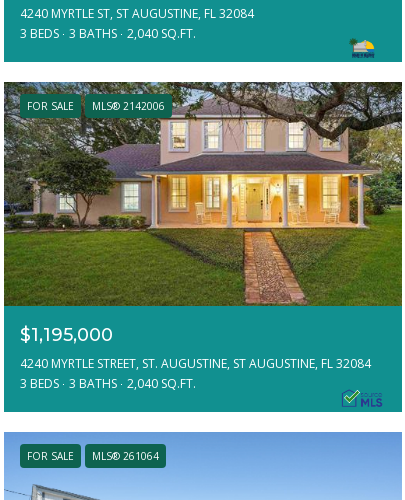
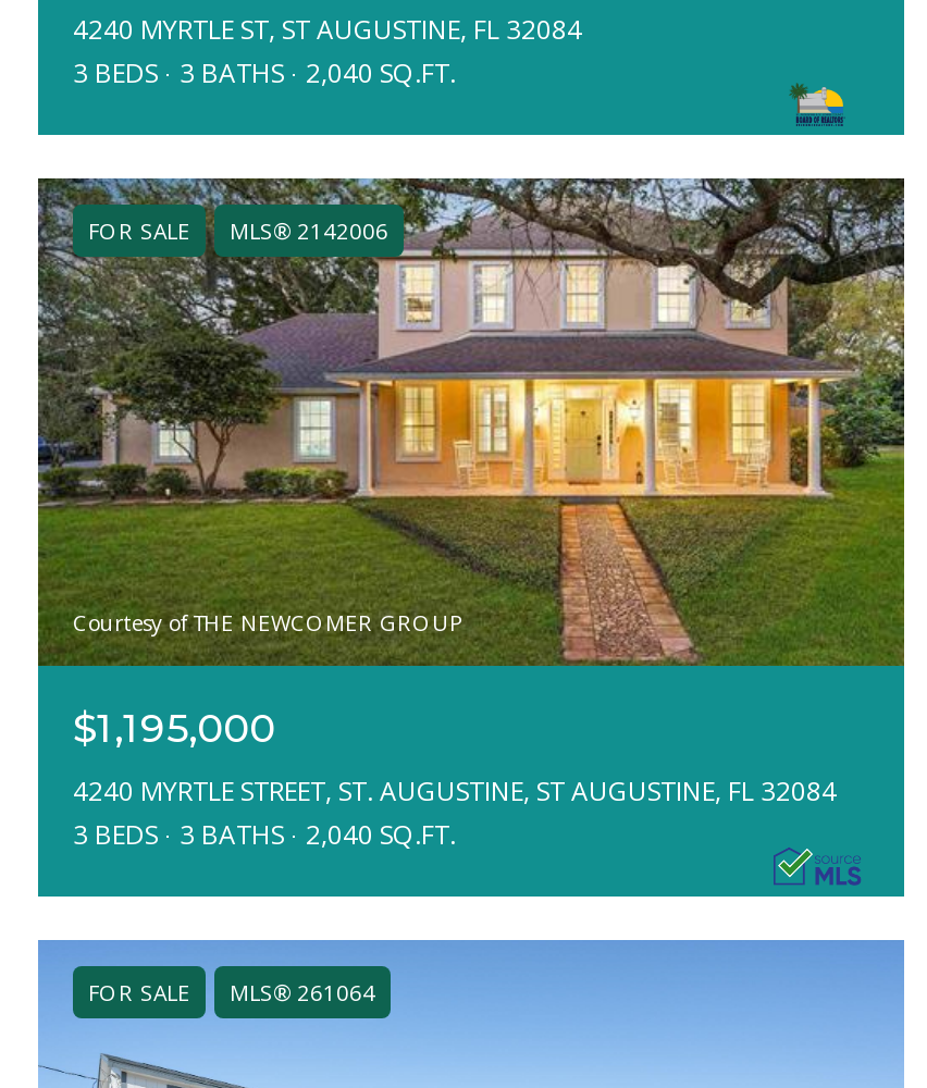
+ Courtesy of THE NEWCOMER GROUP
